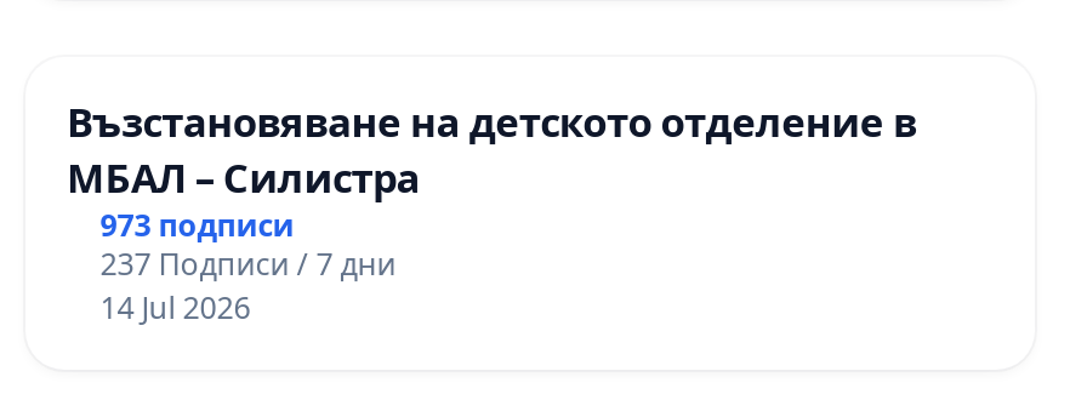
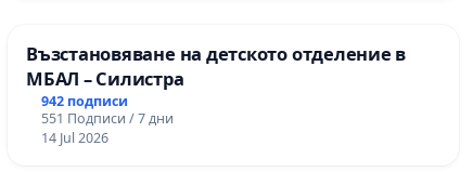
- 973 подписи
+ 942 подписи

- 237 Подписи / 7 дни
+ 551 Подписи / 7 дни
